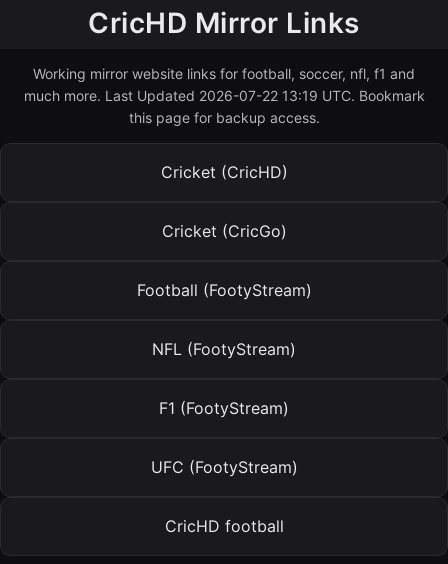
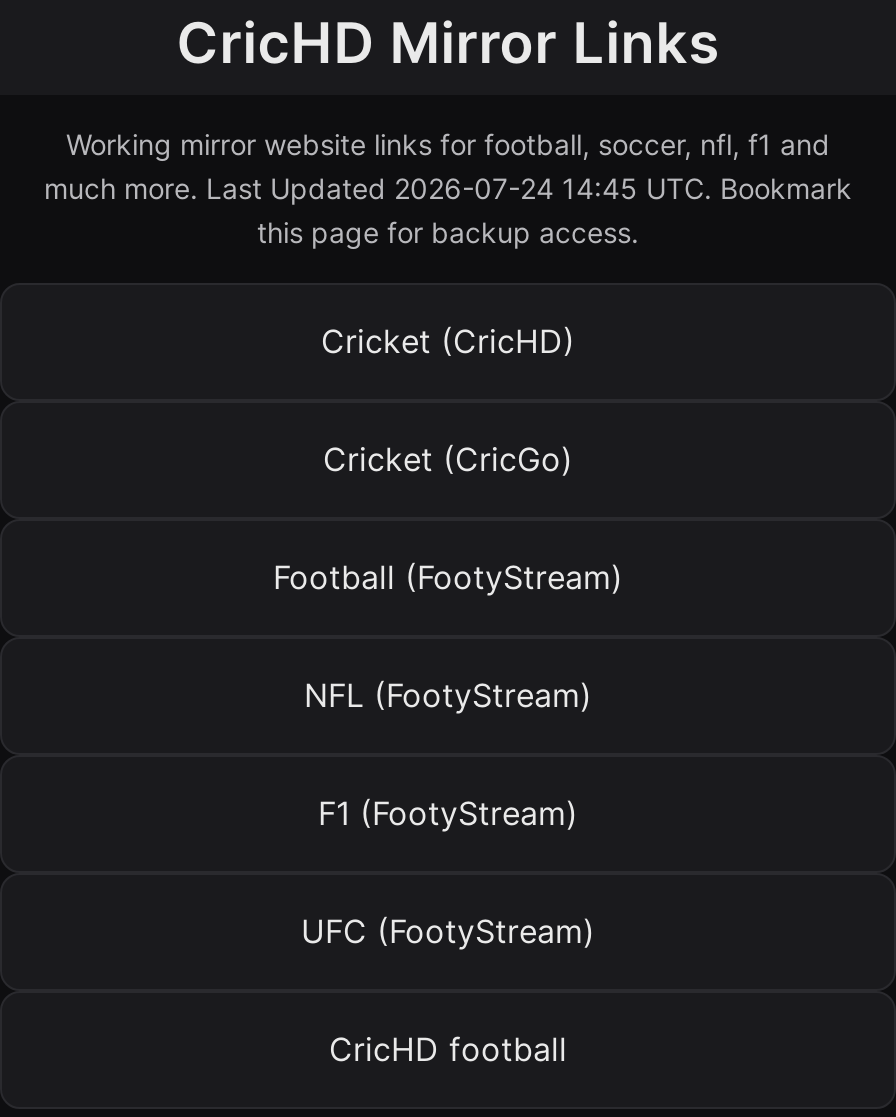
- much more. Last Updated 2026-07-22 13:19 UTC. Bookmark
+ much more. Last Updated 2026-07-24 14:45 UTC. Bookmark
